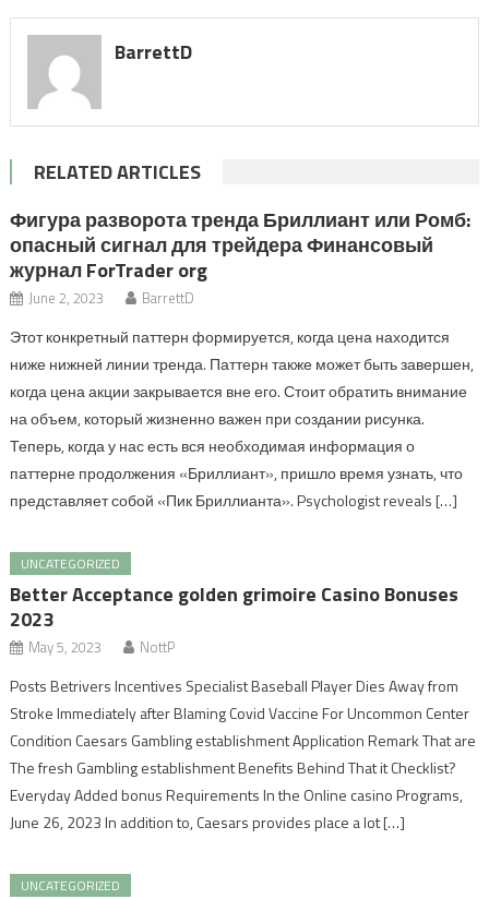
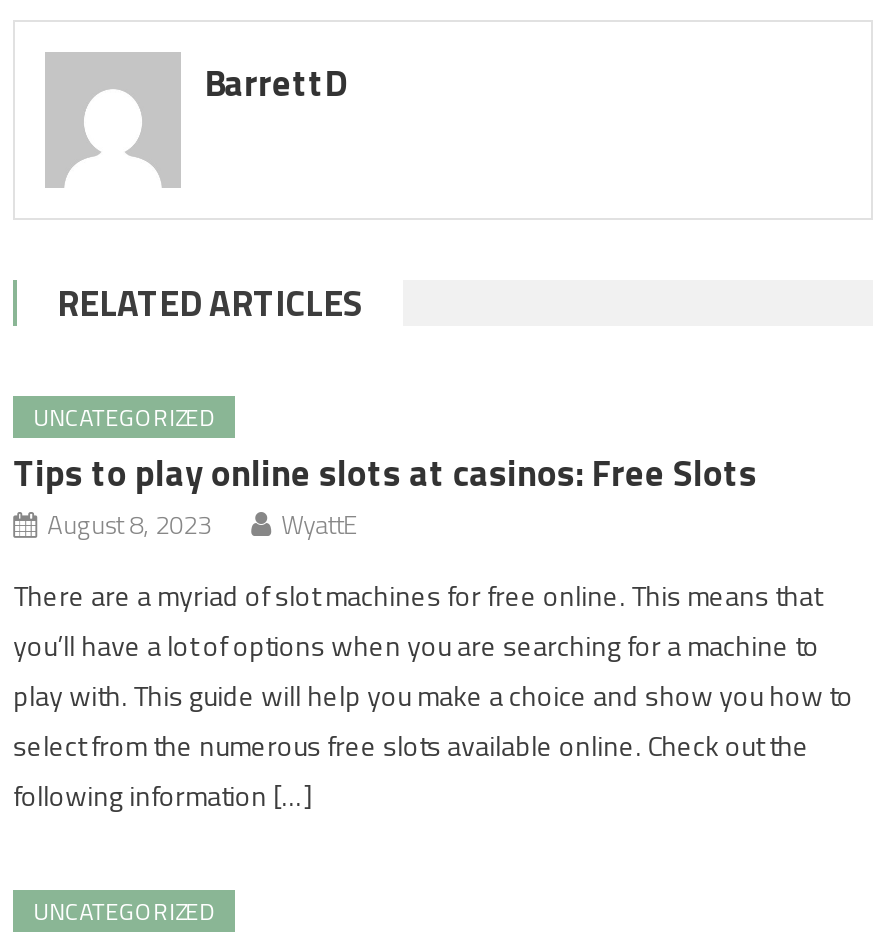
- Фигура разворота тренда Бриллиант или Ромб:
- опасный сигнал для трейдера Финансовый
- журнал ForTrader org
- June 2, 2023
- BarrettD
- Этот конкретный паттерн формируется, когда цена находится
- ниже нижней линии тренда. Паттерн также может быть завершен,
- когда цена акции закрывается вне его. Стоит обратить внимание
- на объем, который жизненно важен при создании рисунка.
- Теперь, когда у нас есть вся необходимая информация о
- паттерне продолжения «Бриллиант», пришло время узнать, что
- представляет собой «Пик Бриллианта». Psychologist reveals […]

- Better Acceptance golden grimoire Casino Bonuses
- 2023
- May 5, 2023
- NottP
+ Tips to play online slots at casinos: Free Slots
+ August 8, 2023
+ WyattE

- Posts Betrivers Incentives Specialist Baseball Player Dies Away from
- Stroke Immediately after Blaming Covid Vaccine For Uncommon Center
- Condition Caesars Gambling establishment Application Remark That are
- The fresh Gambling establishment Benefits Behind That it Checklist?
- Everyday Added bonus Requirements In the Online casino Programs,
- June 26, 2023 In addition to, Caesars provides place a lot […]
+ There are a myriad of slot machines for free online. This means that
+ you’ll have a lot of options when you are searching for a machine to
+ play with. This guide will help you make a choice and show you how to
+ select from the numerous free slots available online. Check out the
+ following information […]
